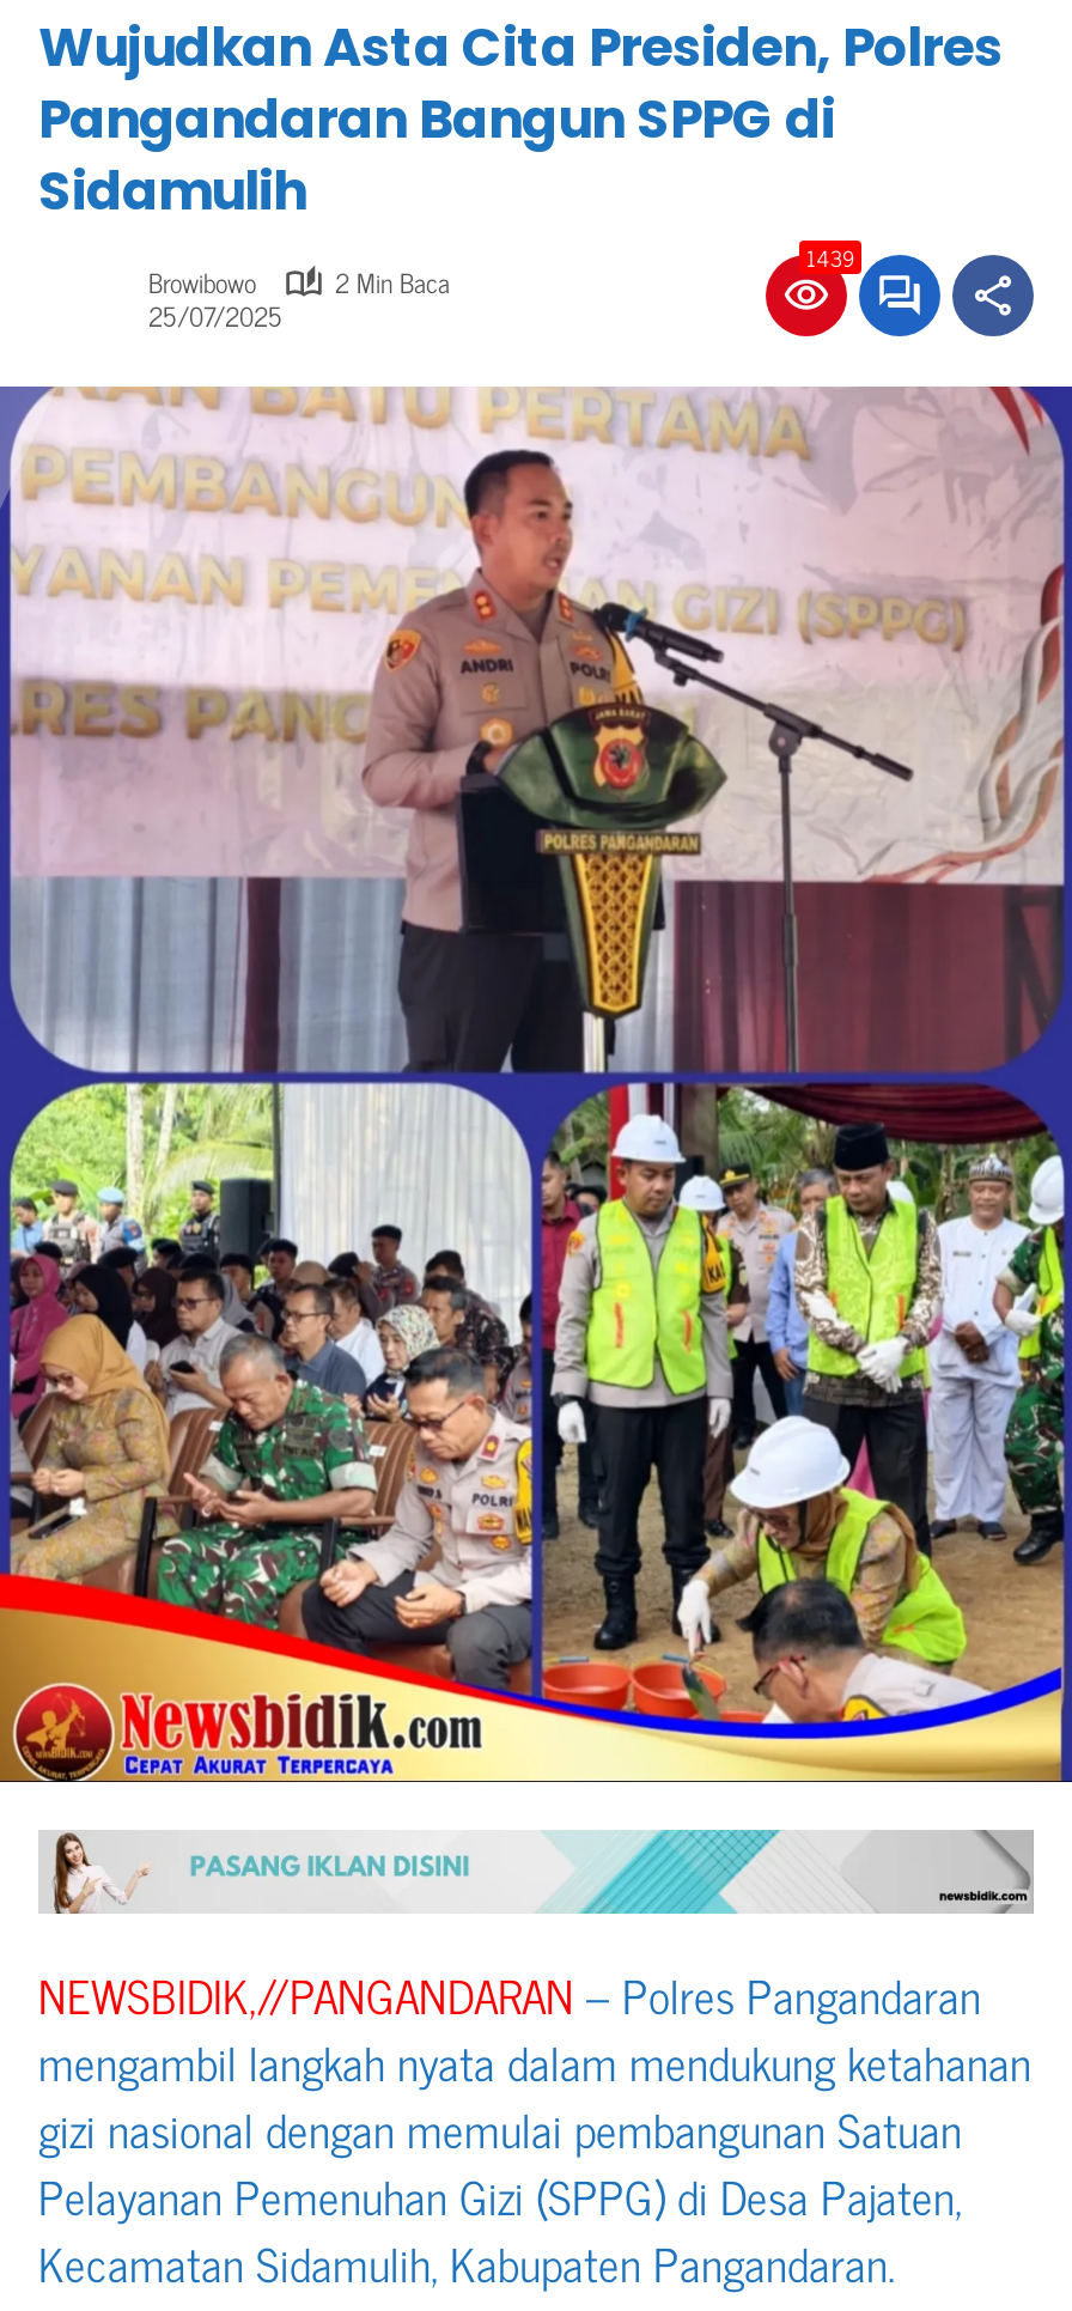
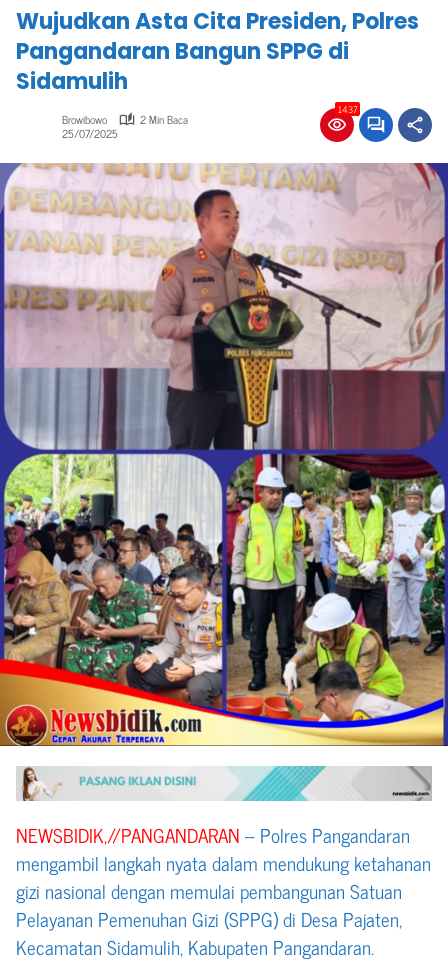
- 1439
+ 1437
